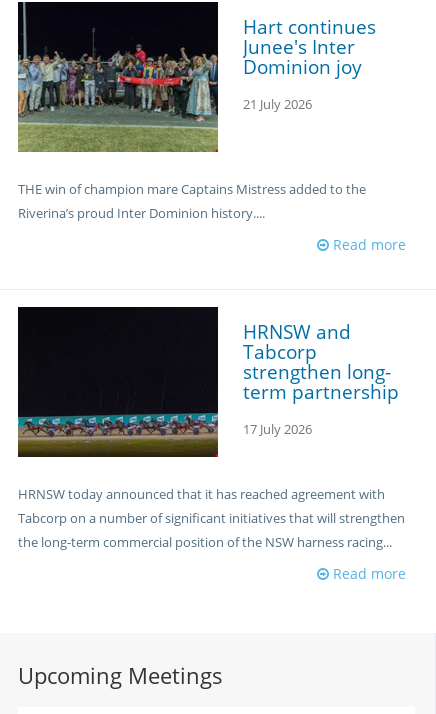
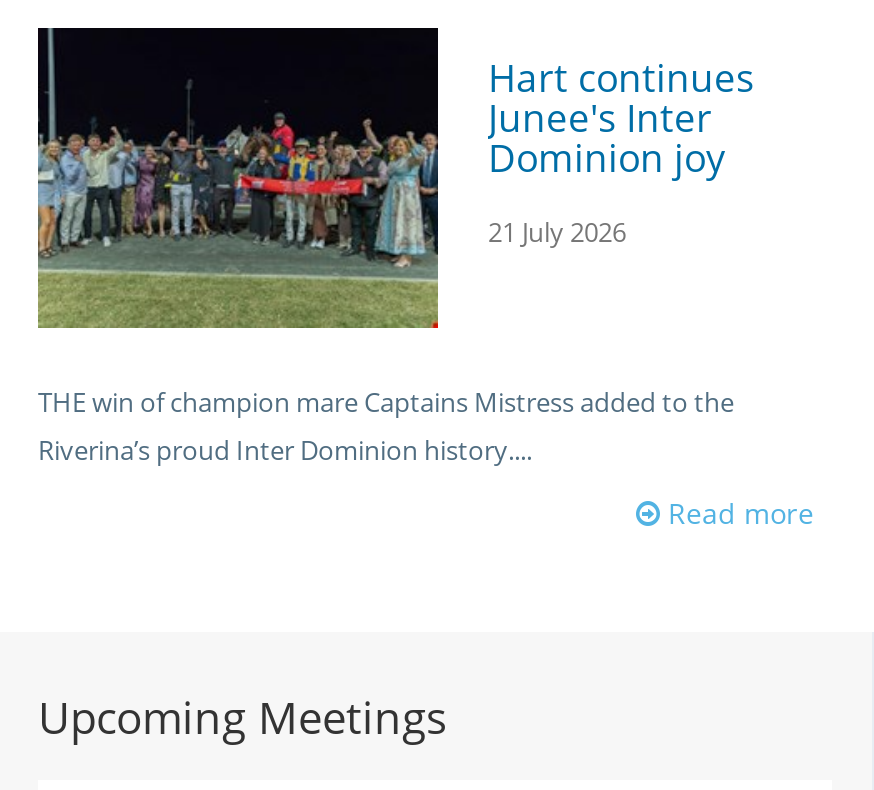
- [image]
- HRNSW and
- Tabcorp
- strengthen long-
- term partnership
- 17 July 2026

- HRNSW today announced that it has reached agreement with
- Tabcorp on a number of significant initiatives that will strengthen
- the long-term commercial position of the NSW harness racing...
- Read more
